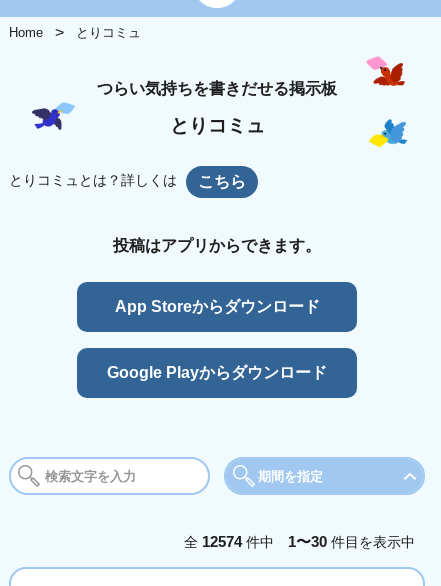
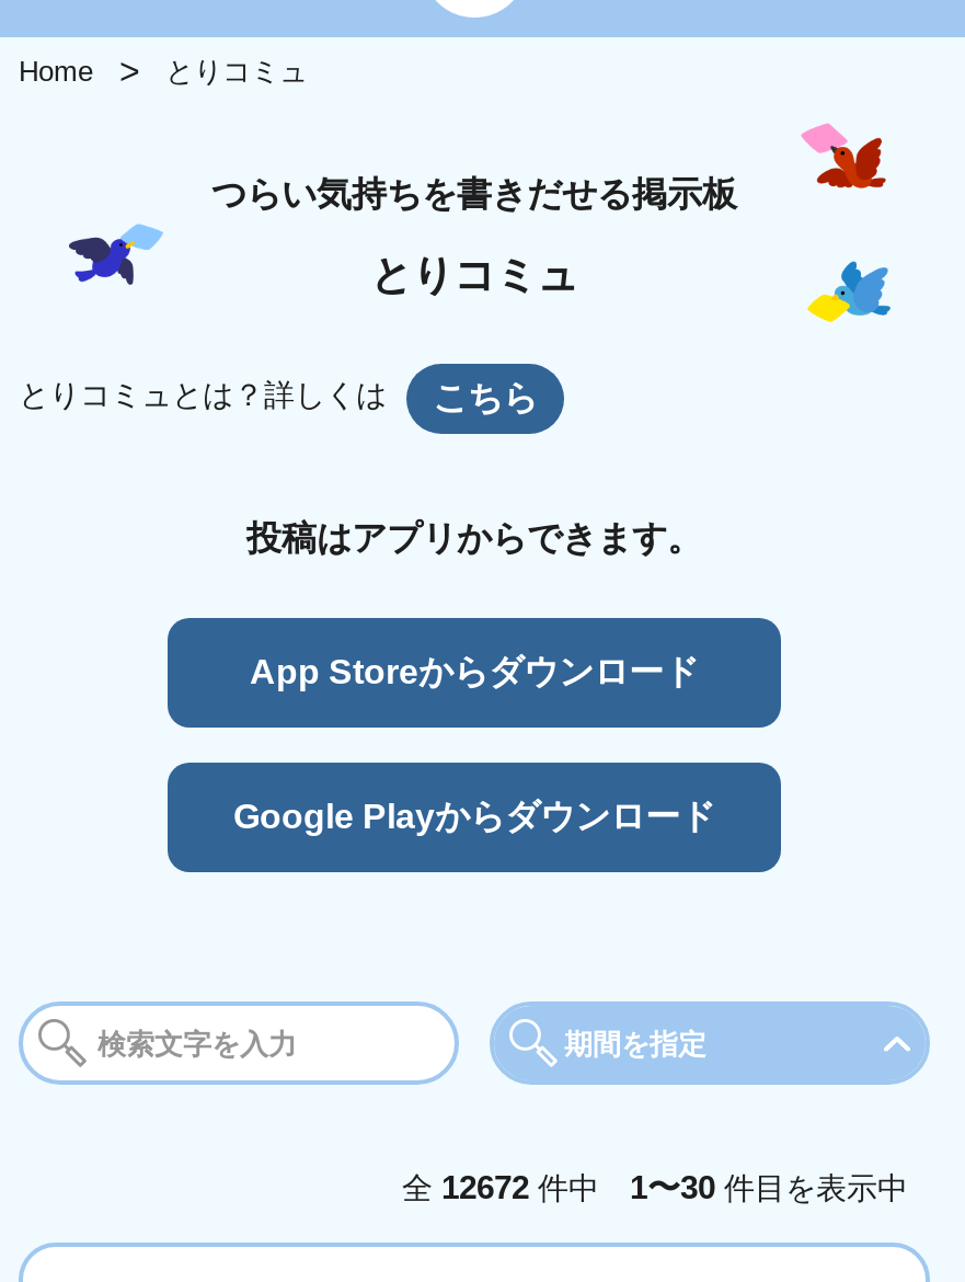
- 全12574件中 1〜30件目を表示中
+ 全12672件中 1〜30件目を表示中
